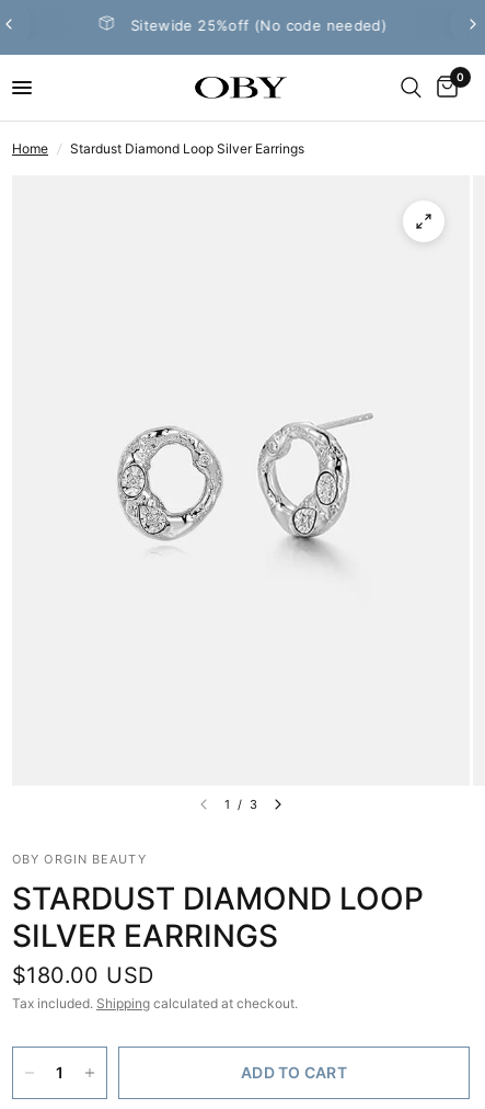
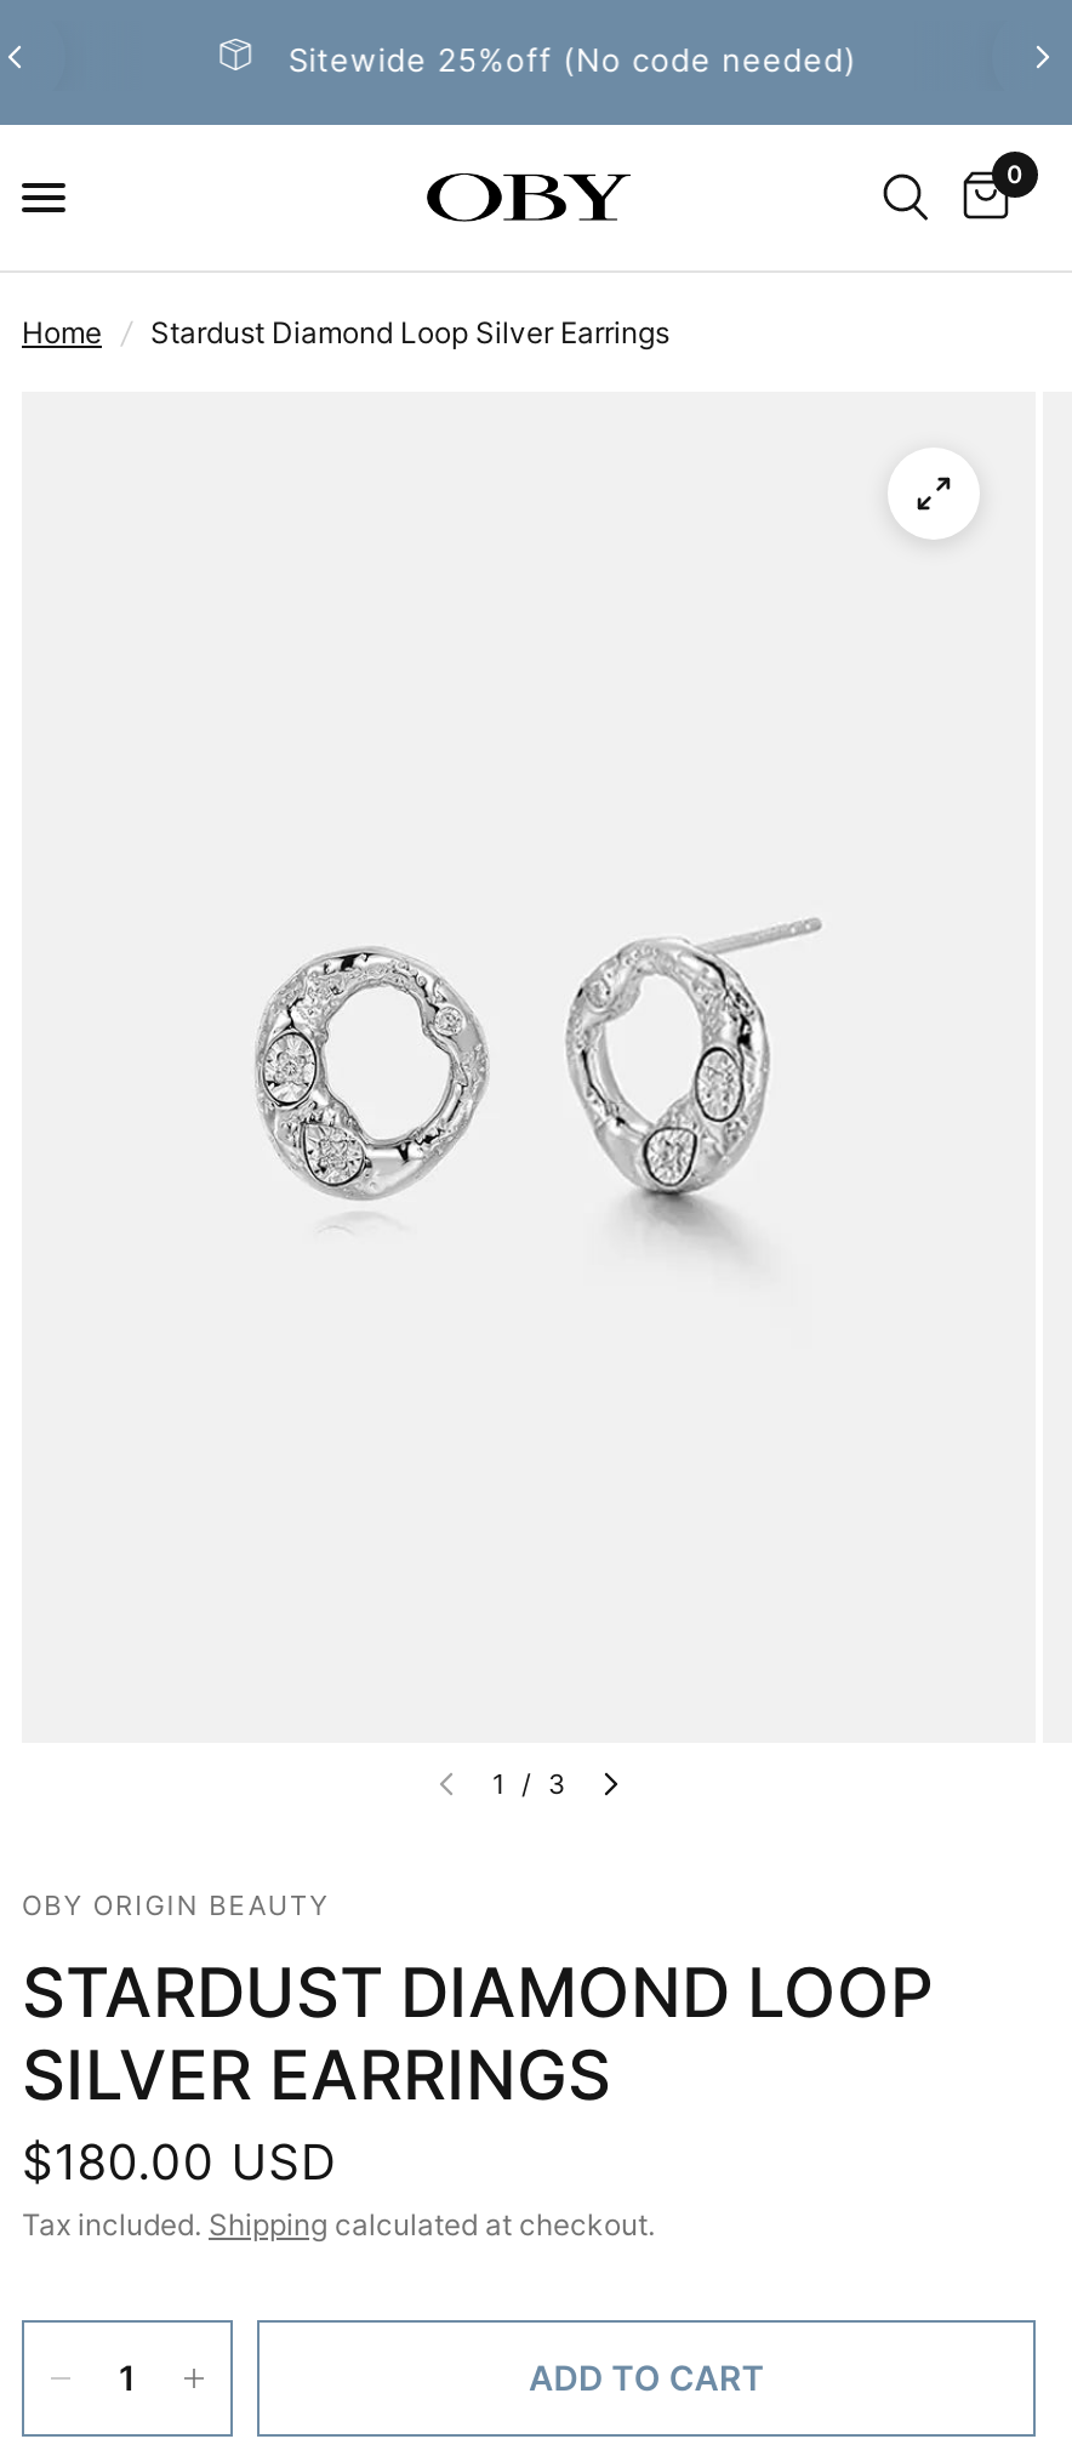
- OBY ORGIN BEAUTY
+ OBY ORIGIN BEAUTY
